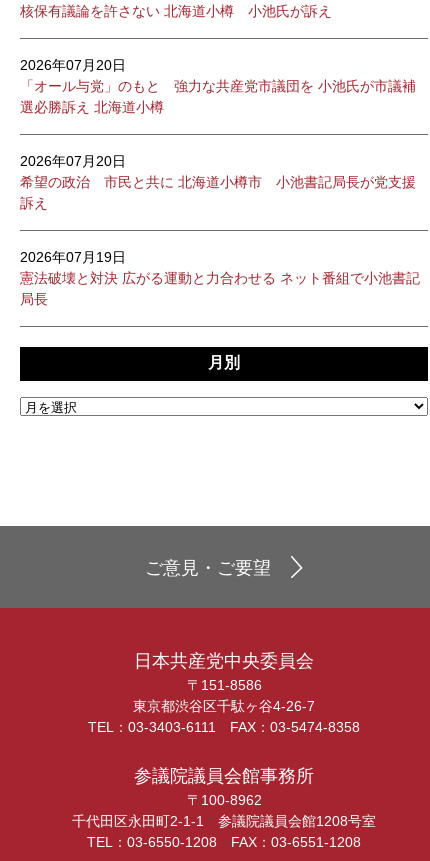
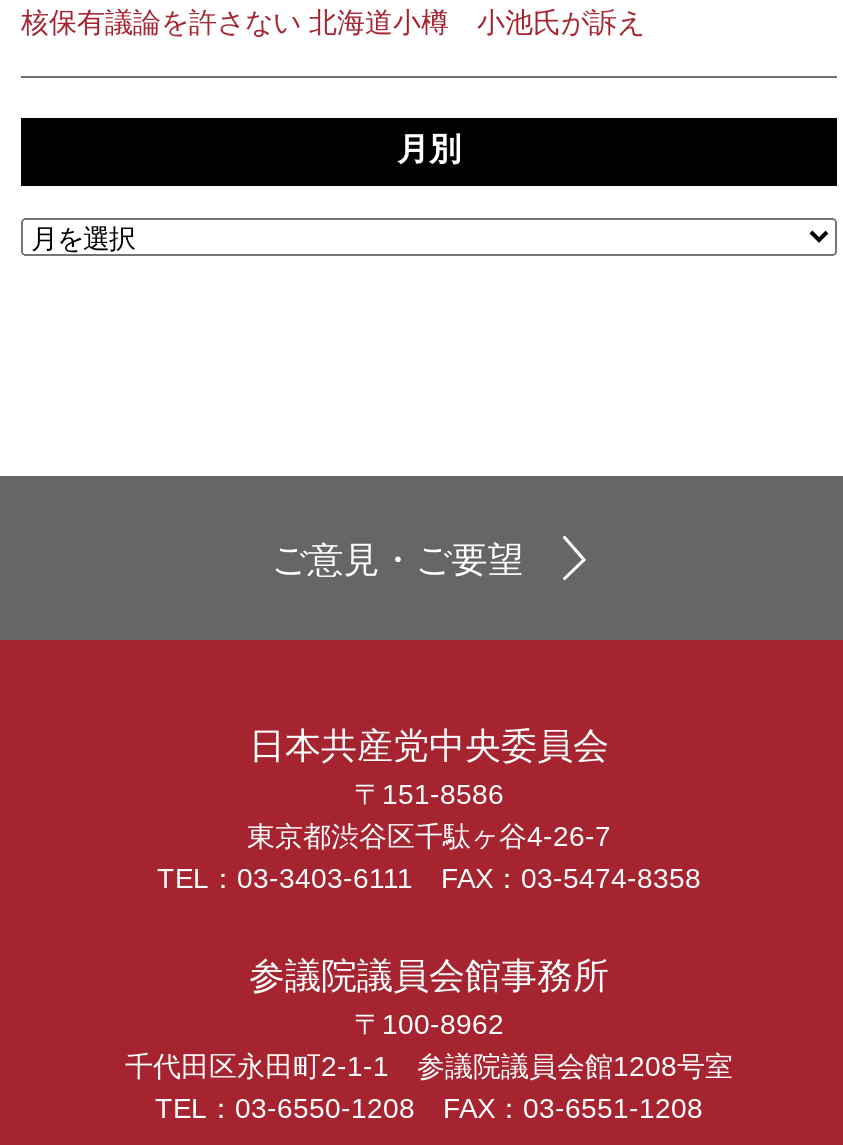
- 2026年07月20日
- 「オール与党」のもと 強力な共産党市議団を 小池氏が市議補
- 選必勝訴え 北海道小樽
- 2026年07月20日
- 希望の政治 市民と共に 北海道小樽市 小池書記局長が党支援
- 訴え
- 2026年07月19日
- 憲法破壊と対決 広がる運動と力合わせる ネット番組で小池書記
- 局長
